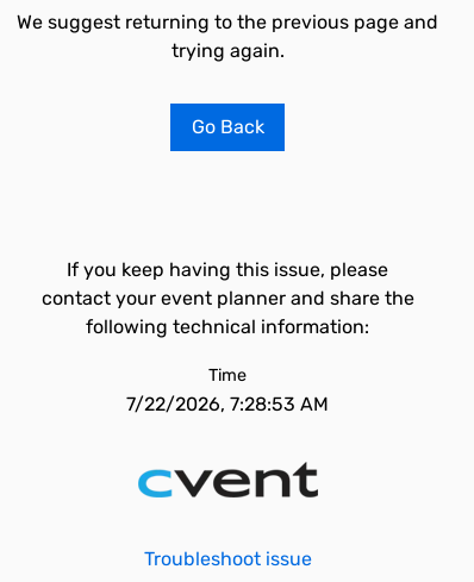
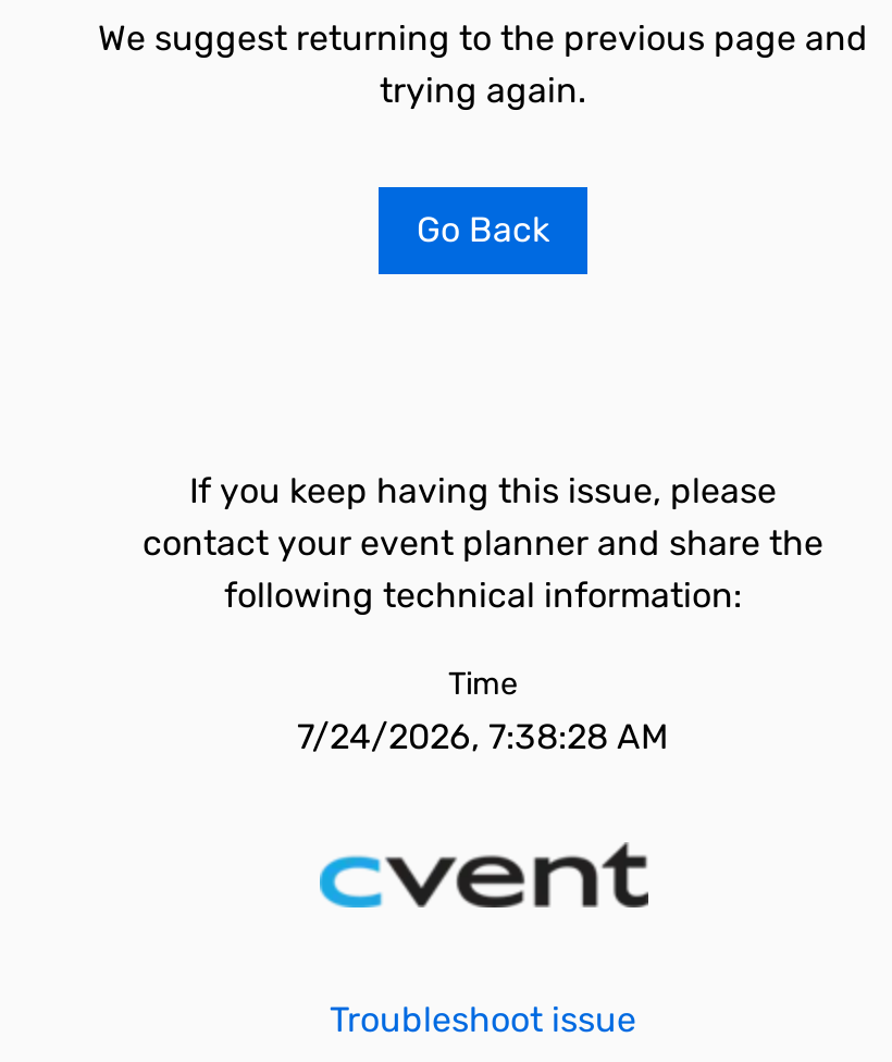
- 7/22/2026, 7:28:53 AM
+ 7/24/2026, 7:38:28 AM
